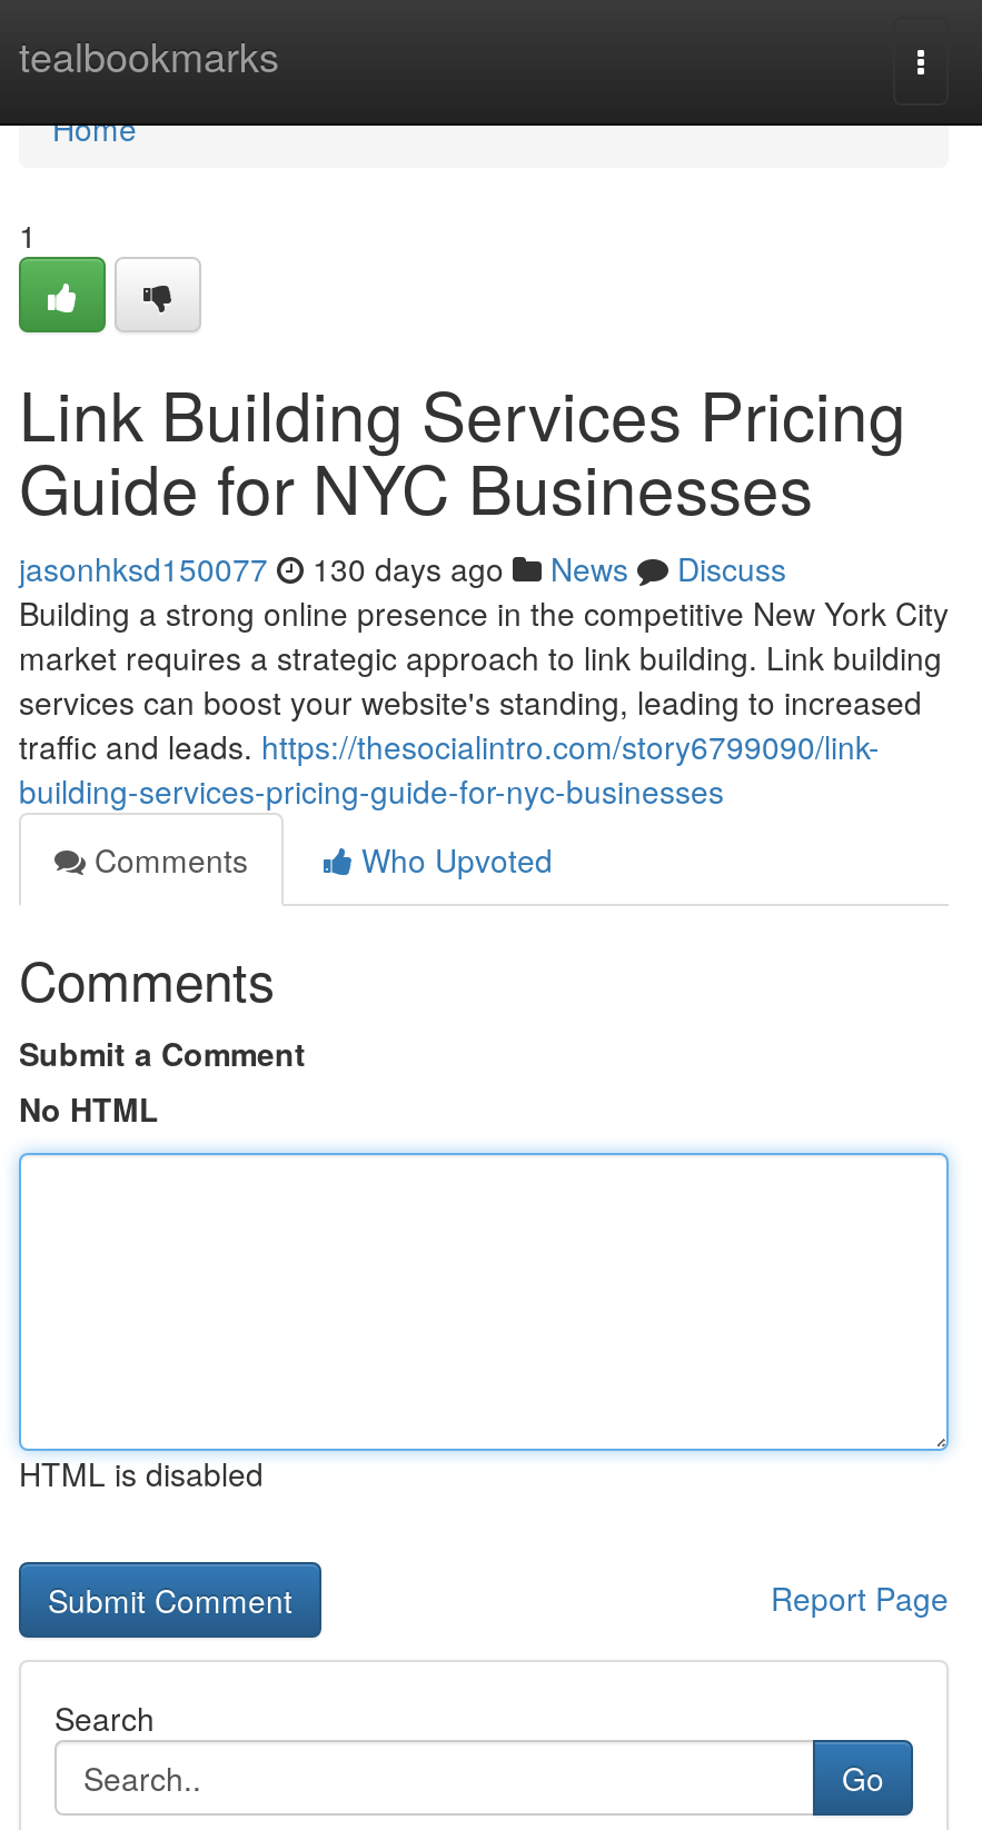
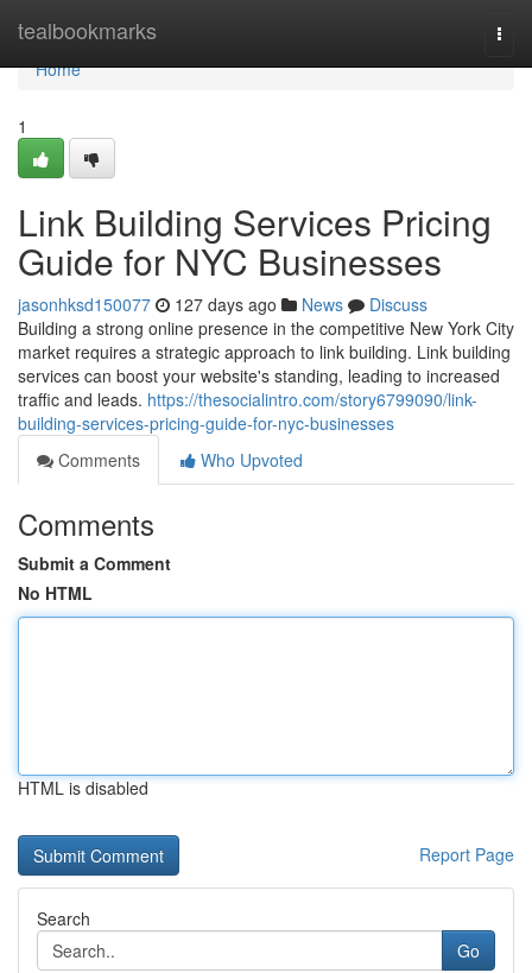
- jasonhksd150077 130 days ago News Discuss
+ jasonhksd150077 127 days ago News Discuss
